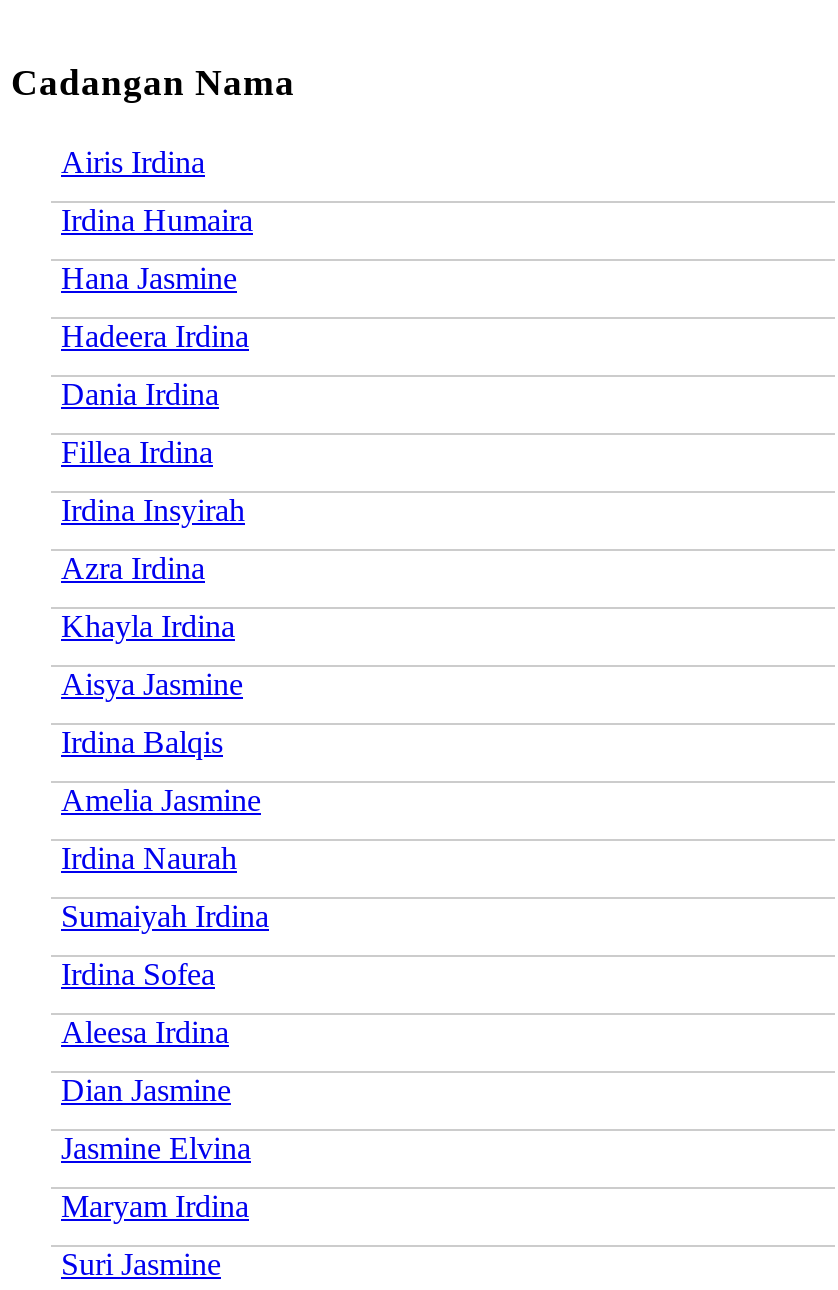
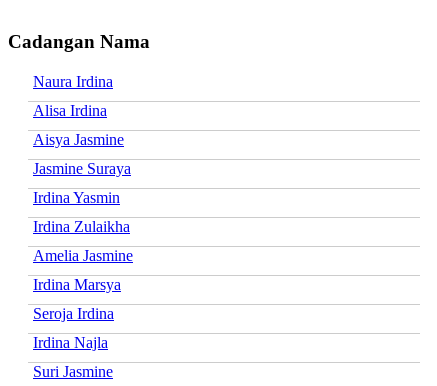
- Airis Irdina
- Irdina Humaira
- Hana Jasmine
- Hadeera Irdina
- Dania Irdina
- Fillea Irdina
- Irdina Insyirah
- Azra Irdina
- Khayla Irdina
+ Naura Irdina
+ Alisa Irdina

- Irdina Balqis
+ Jasmine Suraya
+ Irdina Yasmin
+ Irdina Zulaikha

- Irdina Naurah
- Sumaiyah Irdina
- Irdina Sofea
- Aleesa Irdina
- Dian Jasmine
- Jasmine Elvina
- Maryam Irdina
+ Irdina Marsya
+ Seroja Irdina
+ Irdina Najla
